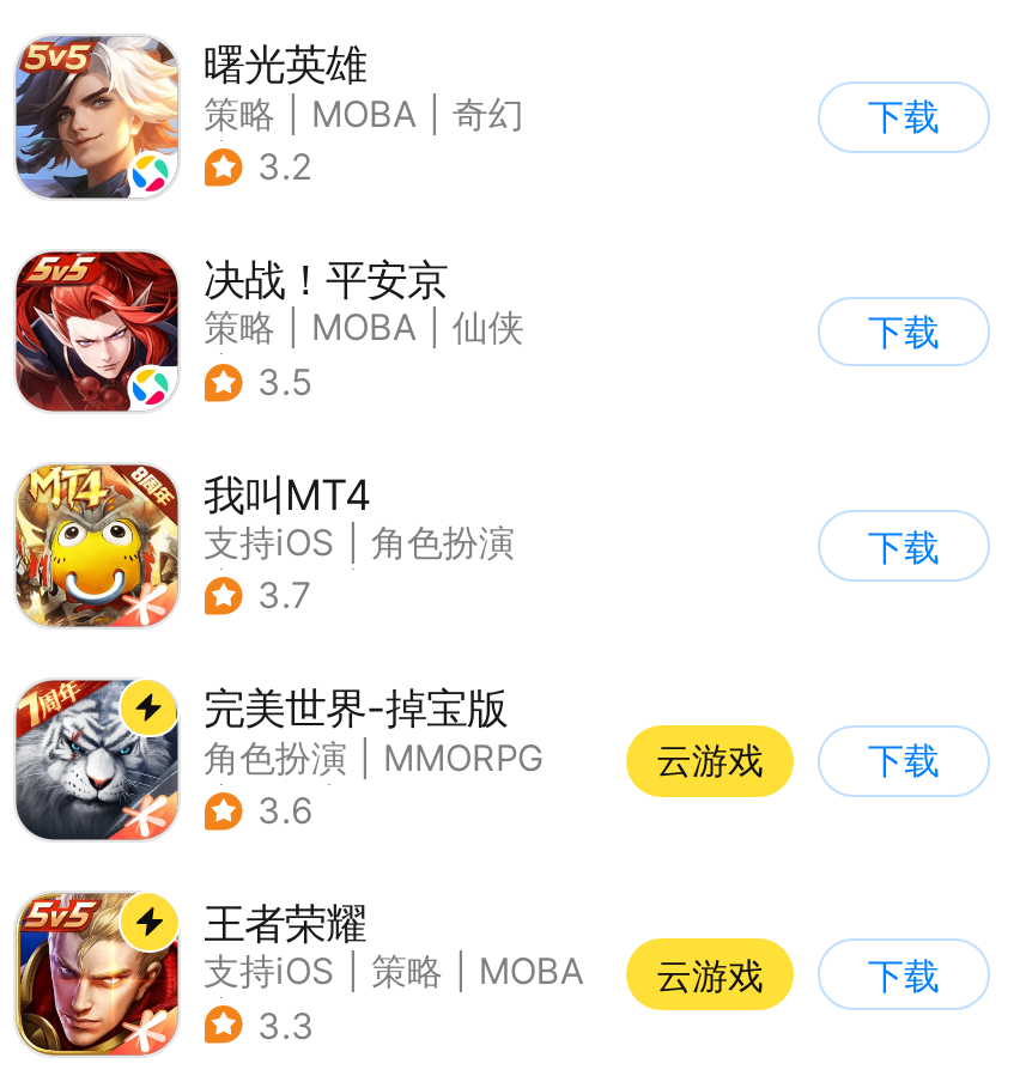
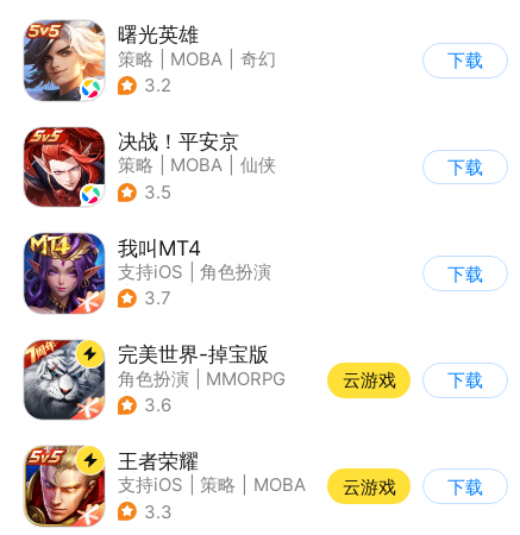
- [image]
+ [image]
